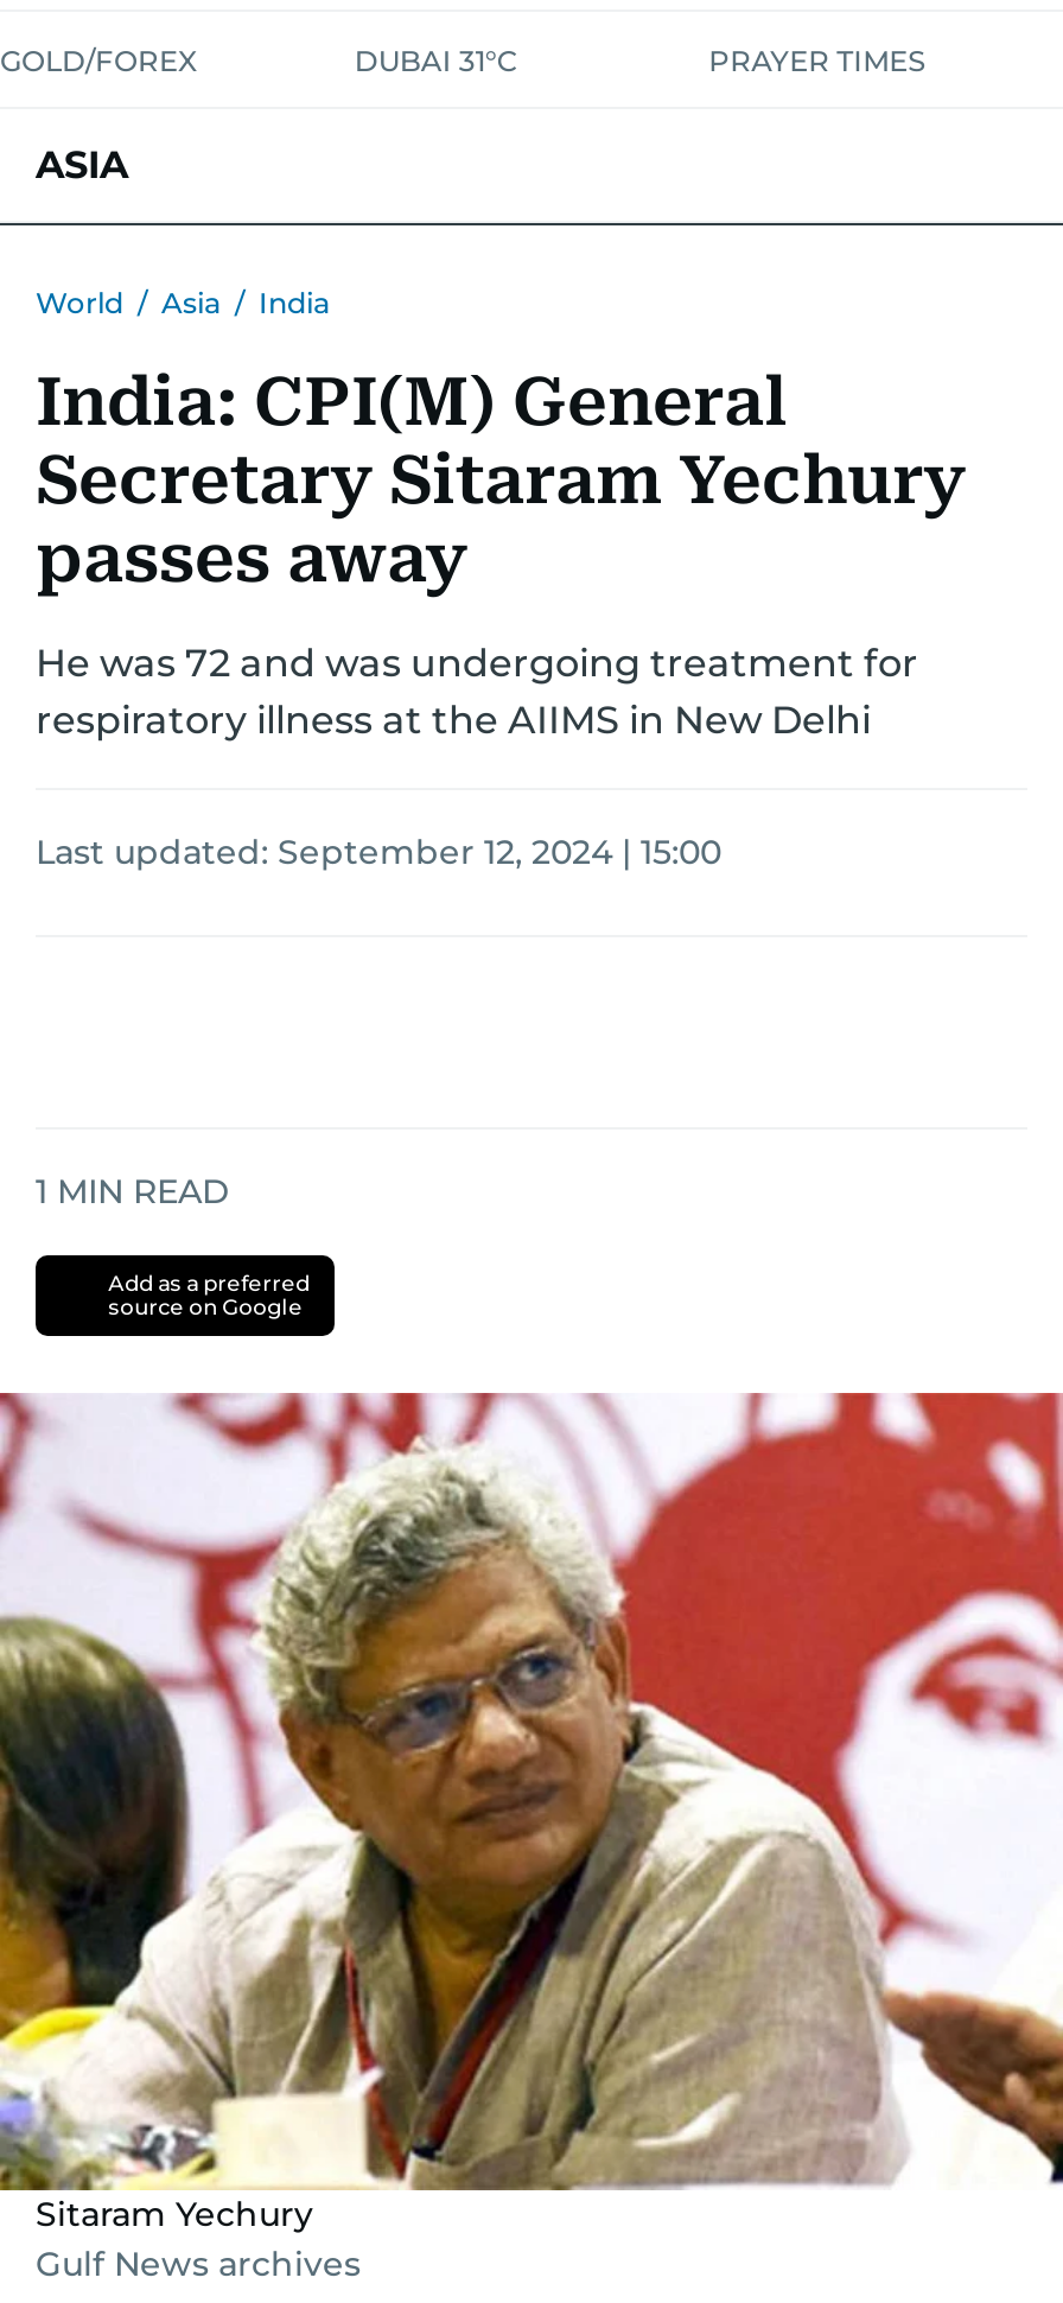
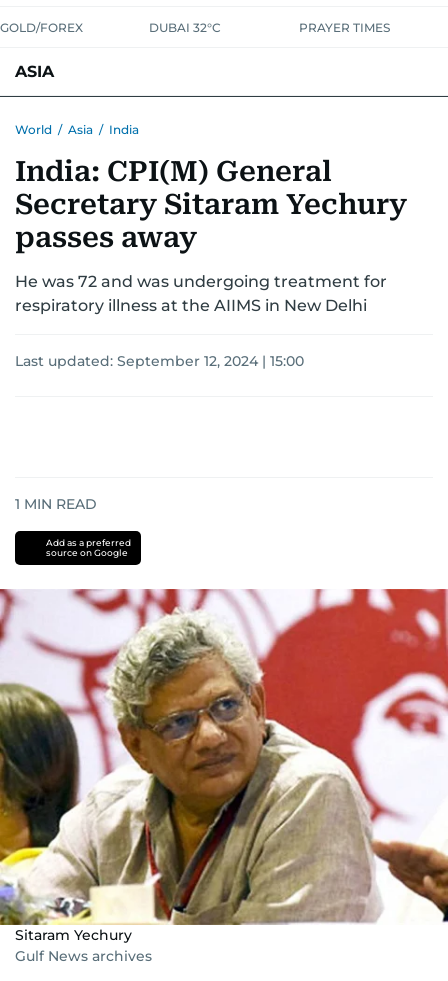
- DUBAI 31°C
+ DUBAI 32°C
